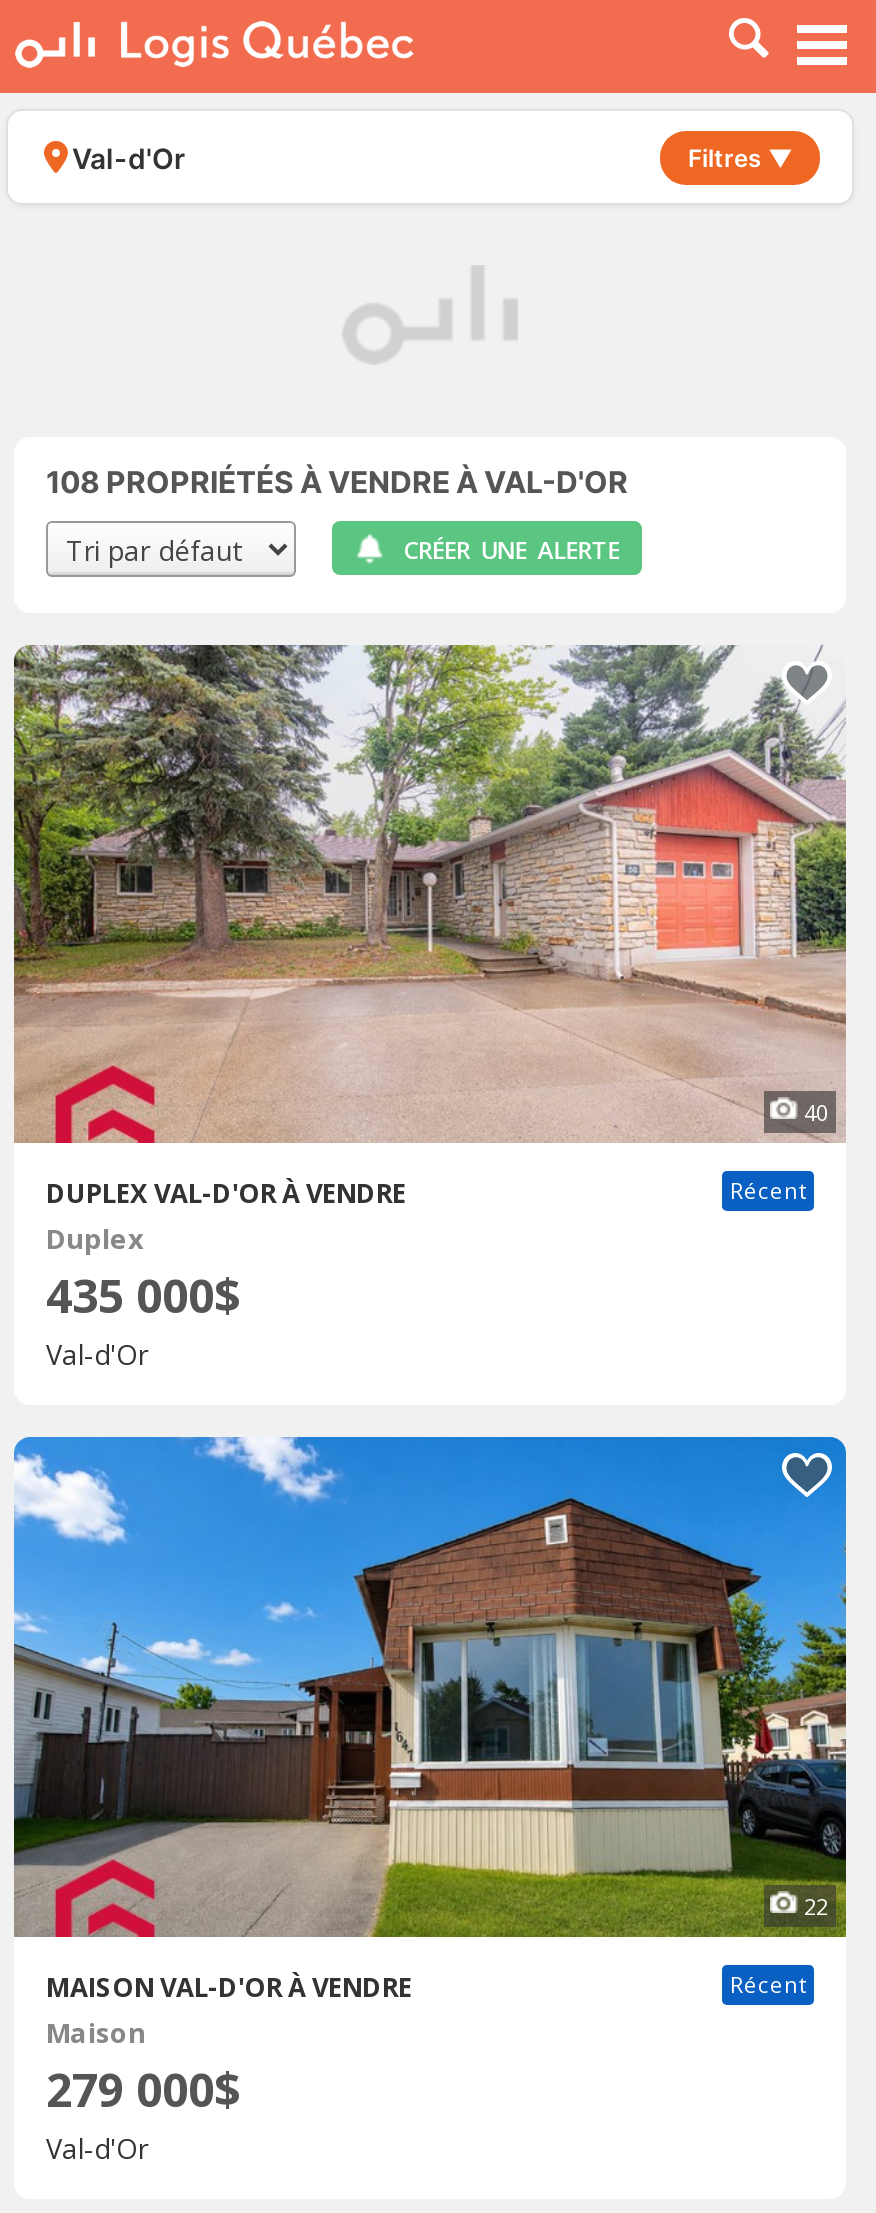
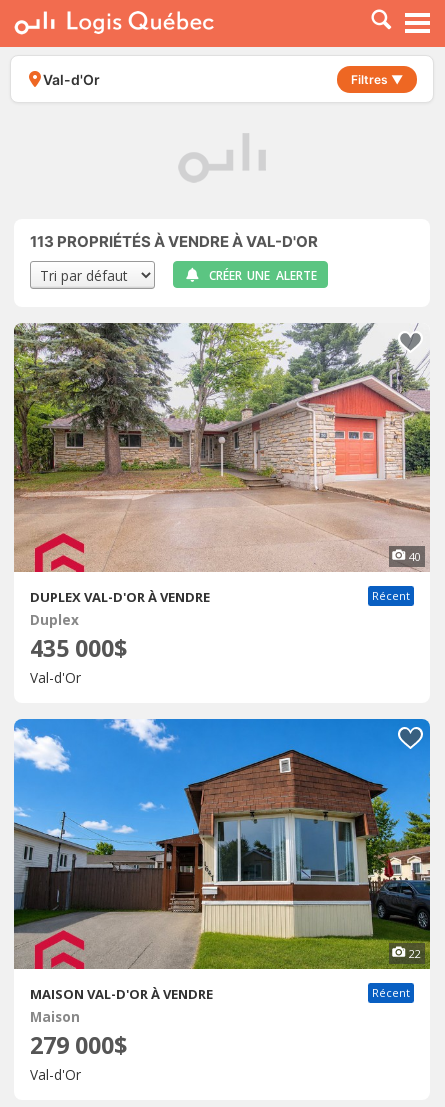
- 108 PROPRIÉTÉS À VENDRE À VAL-D'OR
+ 113 PROPRIÉTÉS À VENDRE À VAL-D'OR
